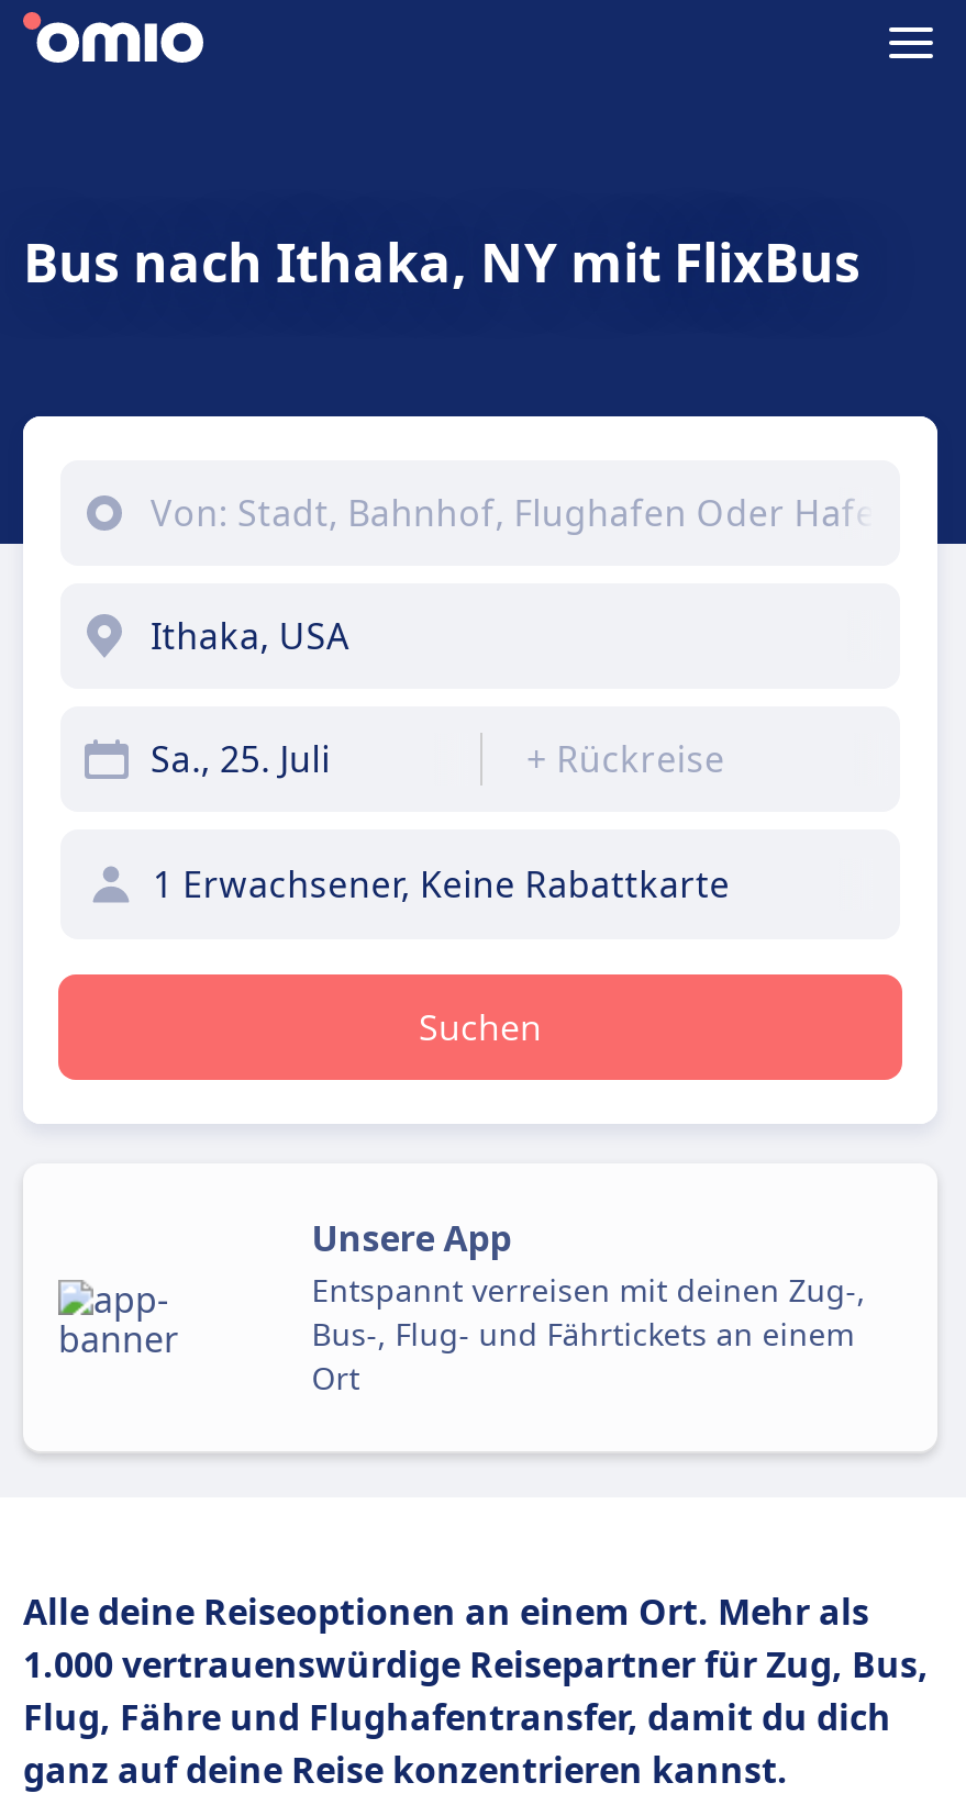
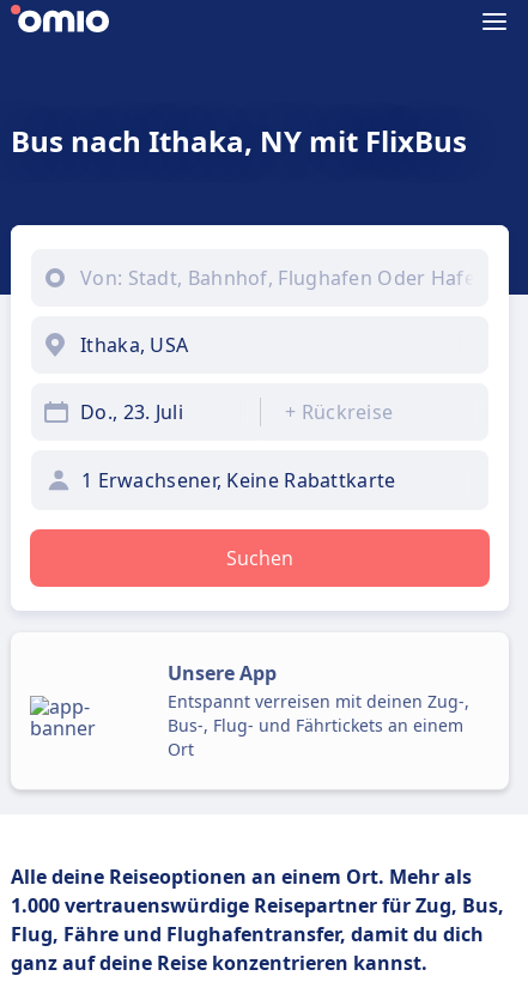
- Sa., 25. Juli
+ Do., 23. Juli
